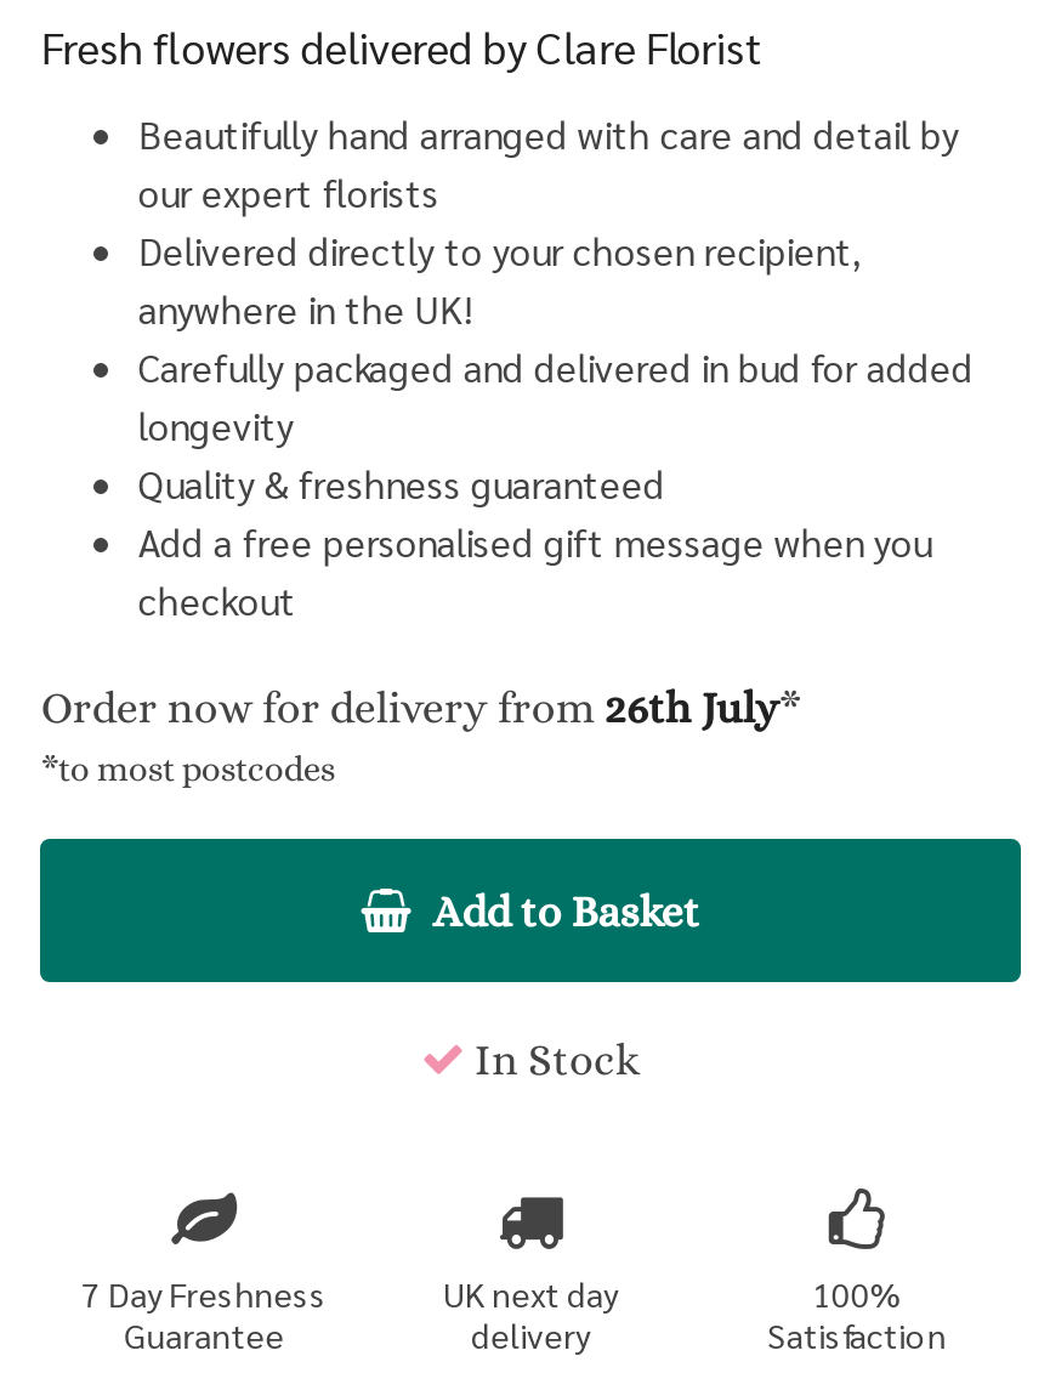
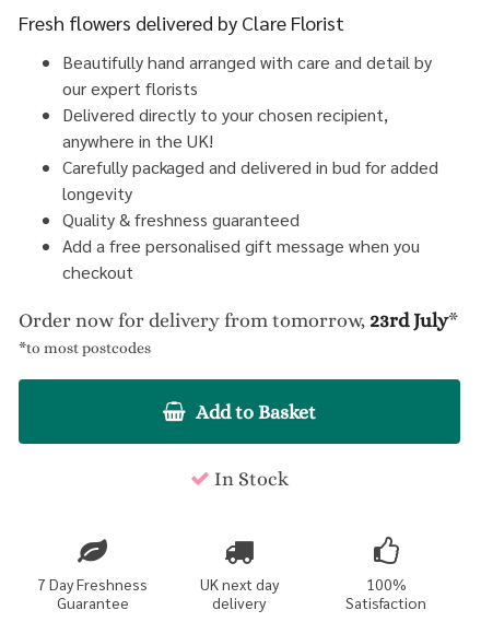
- Order now for delivery from 26th July*
+ Order now for delivery from tomorrow, 23rd July*
